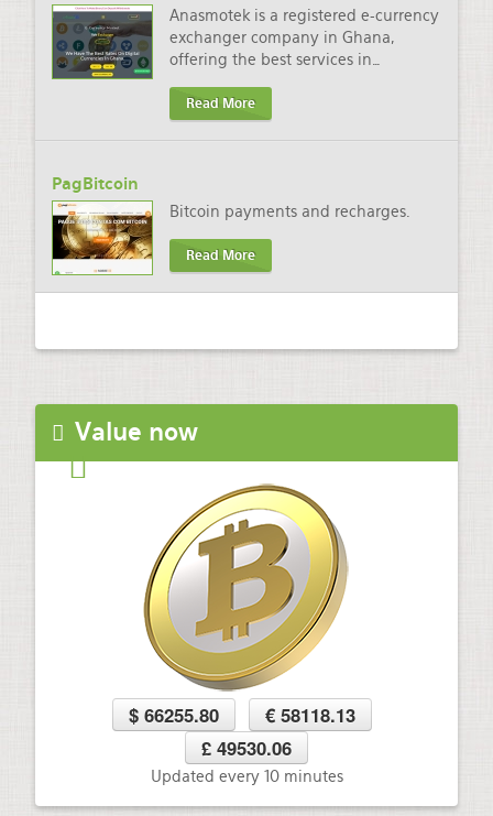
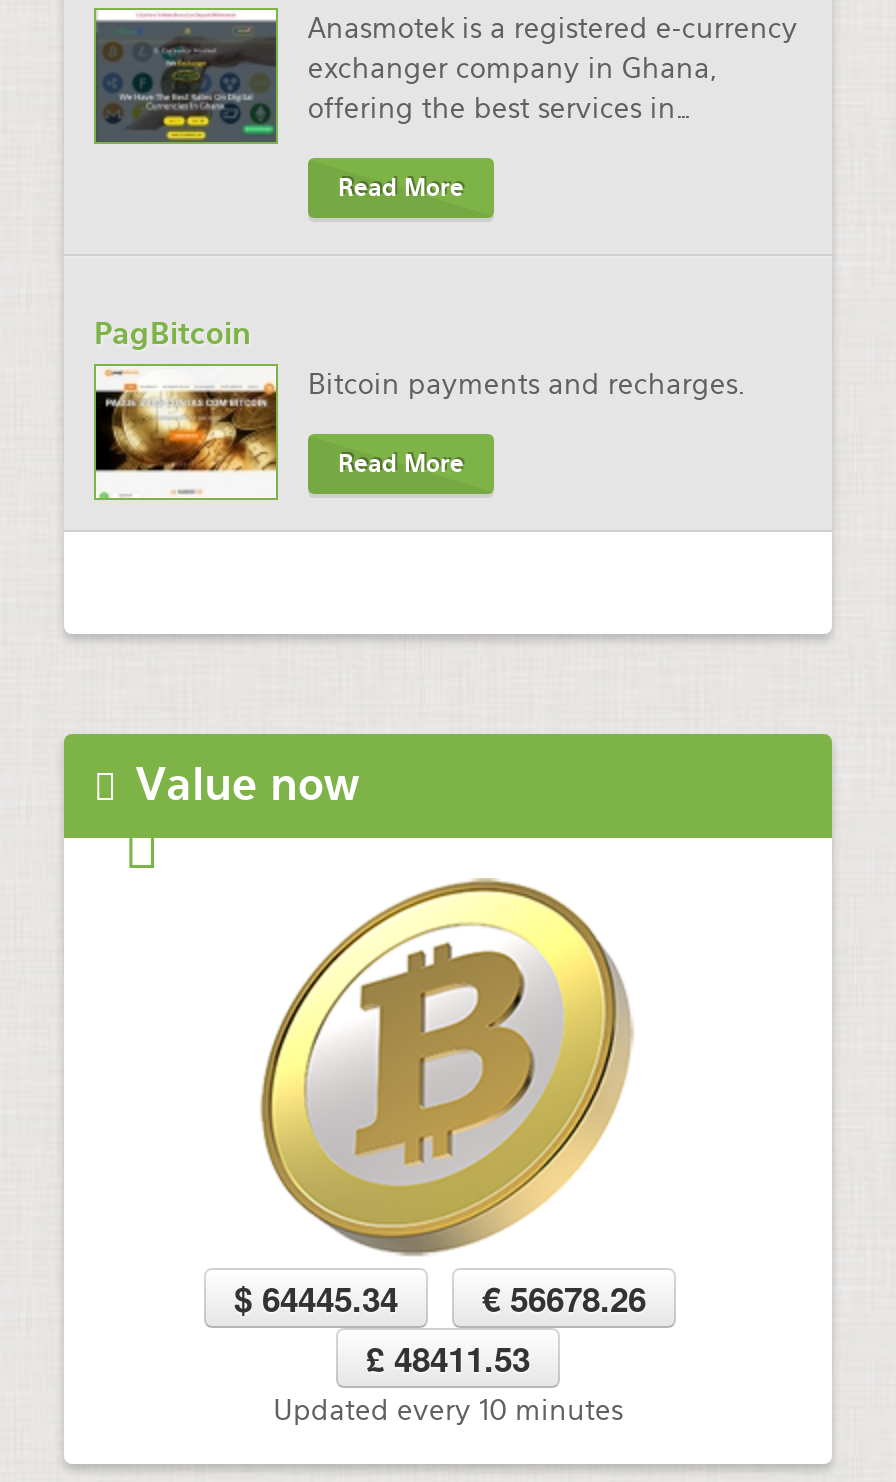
- $ 66255.80
+ $ 64445.34

- € 58118.13
+ € 56678.26

- £ 49530.06
+ £ 48411.53
